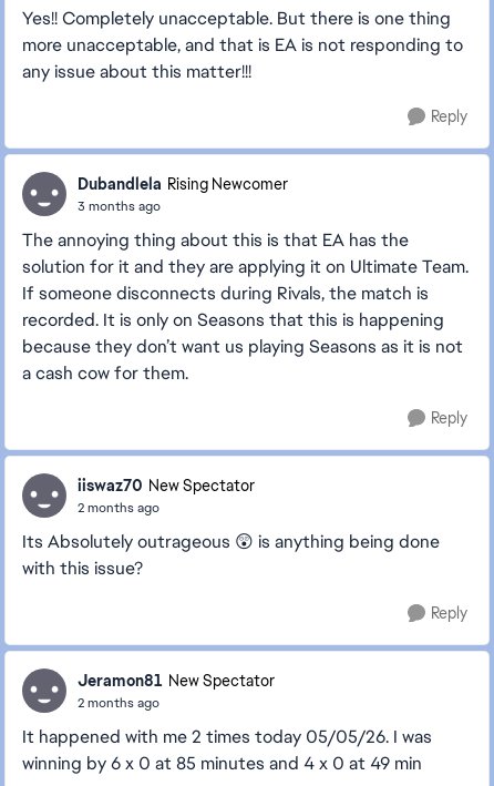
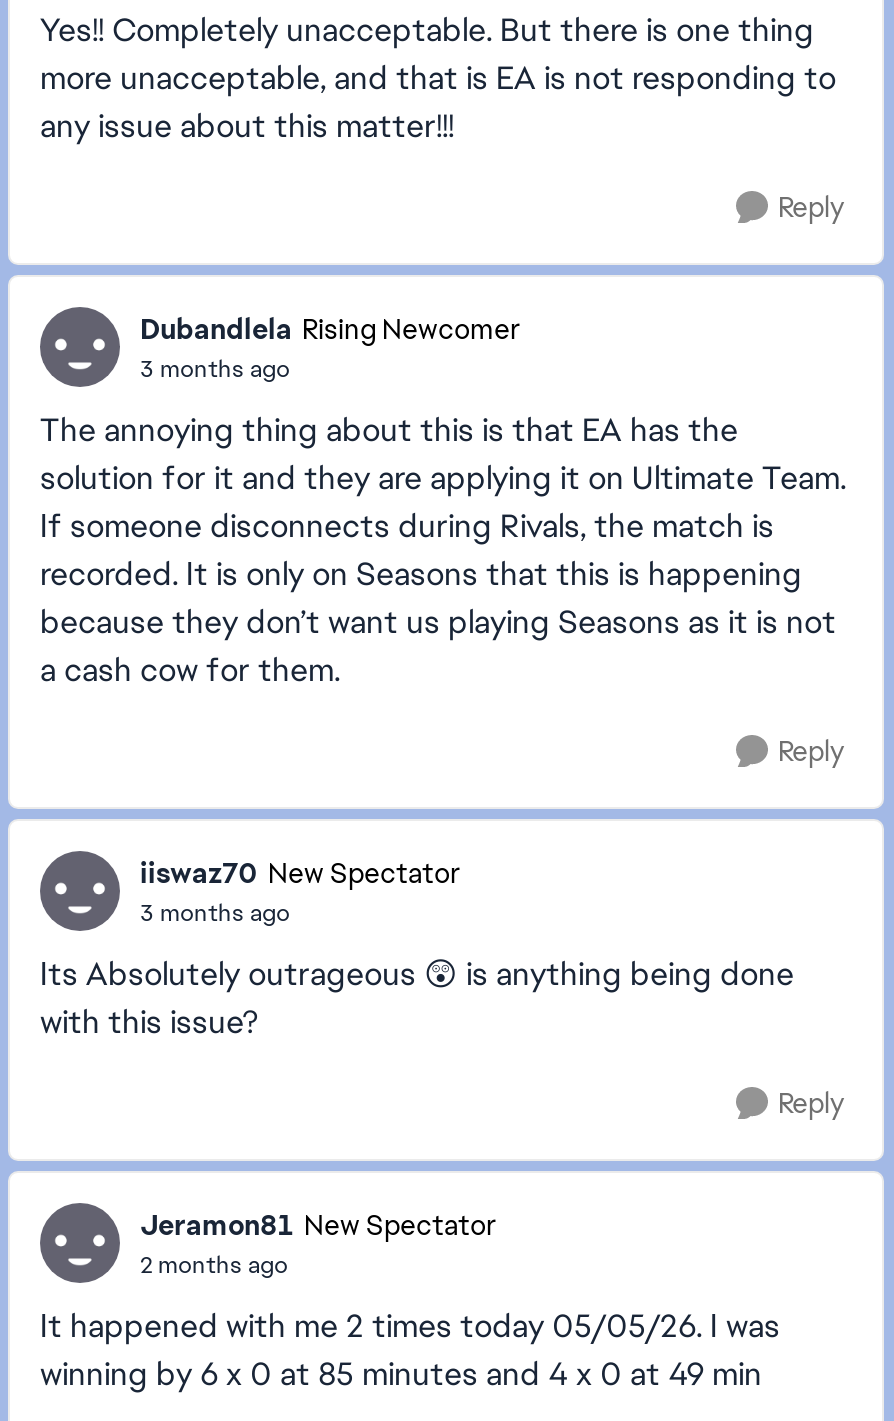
- 2 months ago
+ 3 months ago
